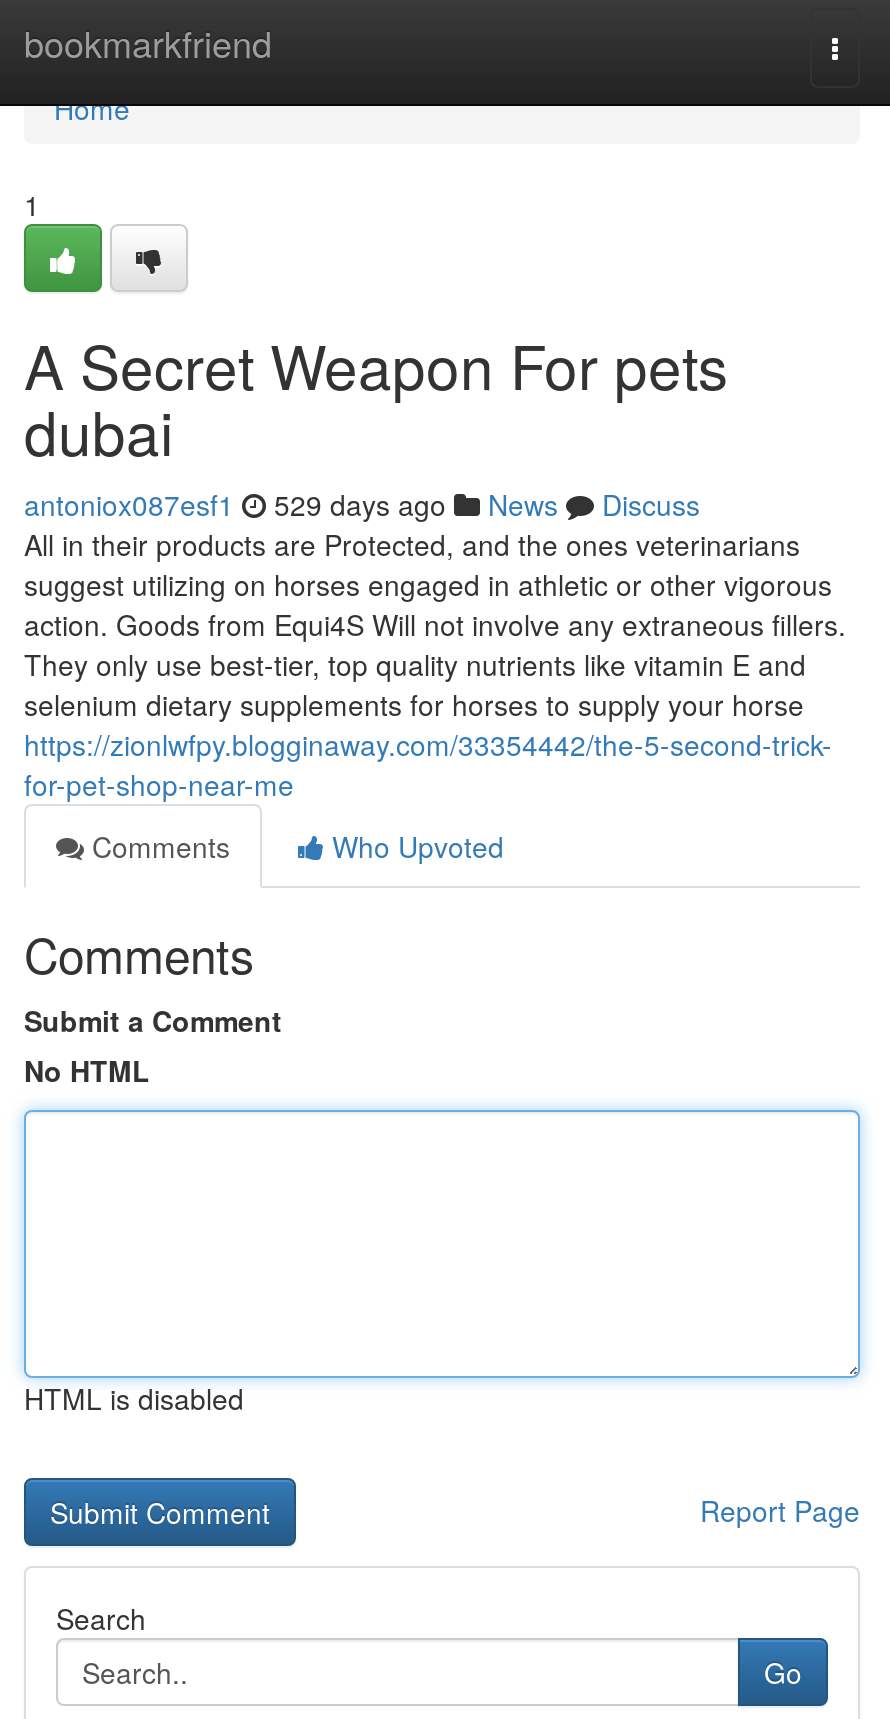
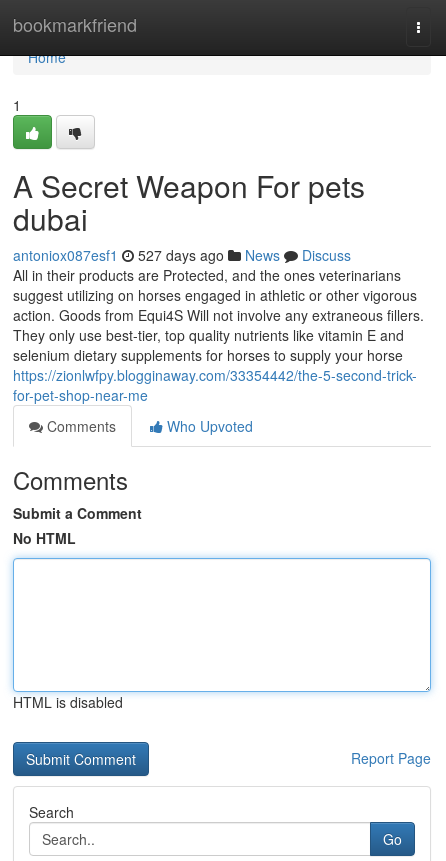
- antoniox087esf1 529 days ago News Discuss
+ antoniox087esf1 527 days ago News Discuss
